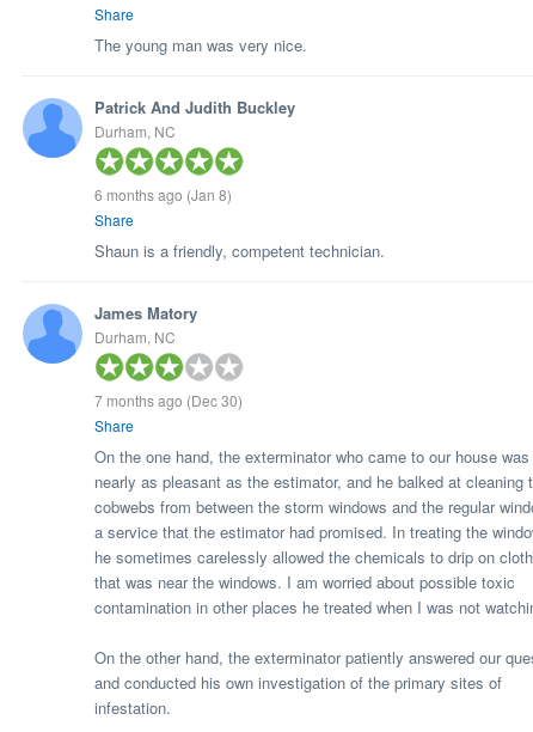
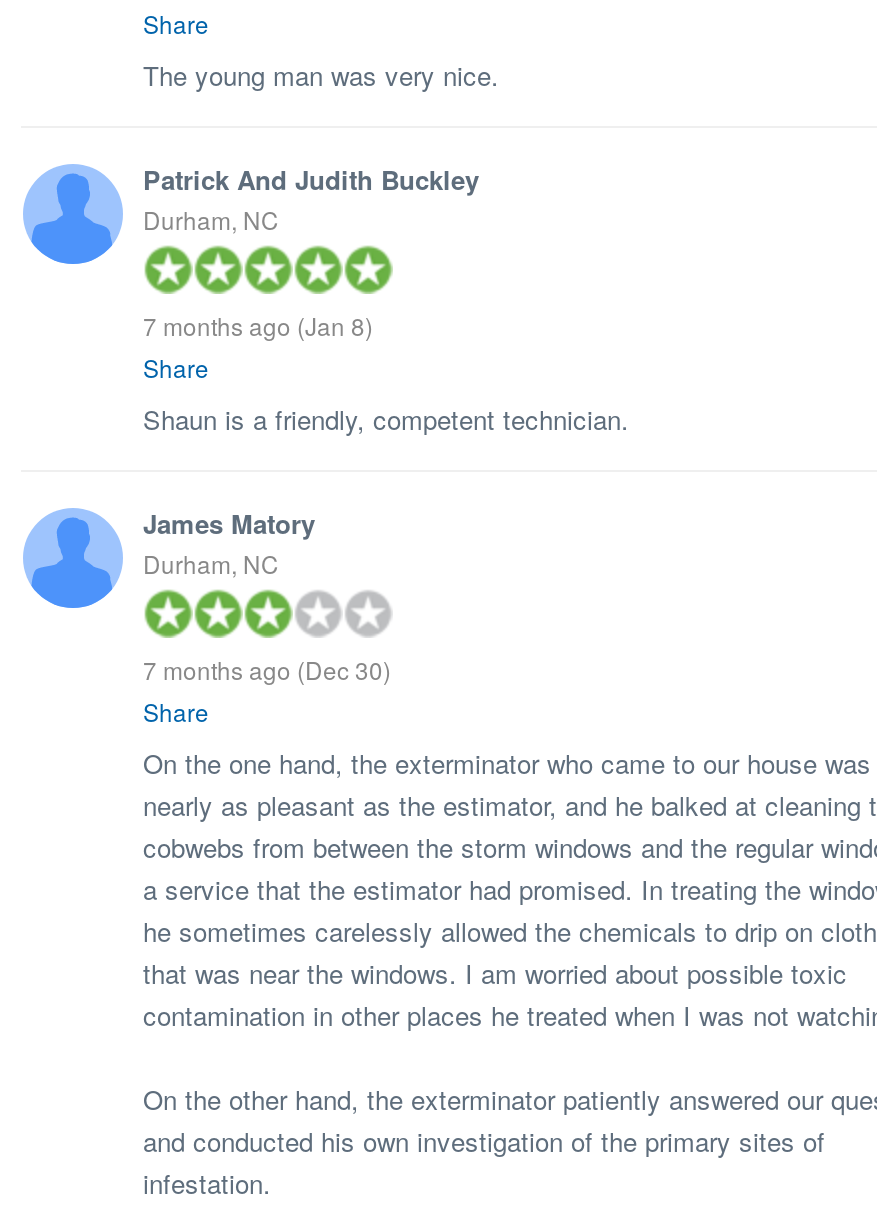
- 6 months ago (Jan 8)
+ 7 months ago (Jan 8)
